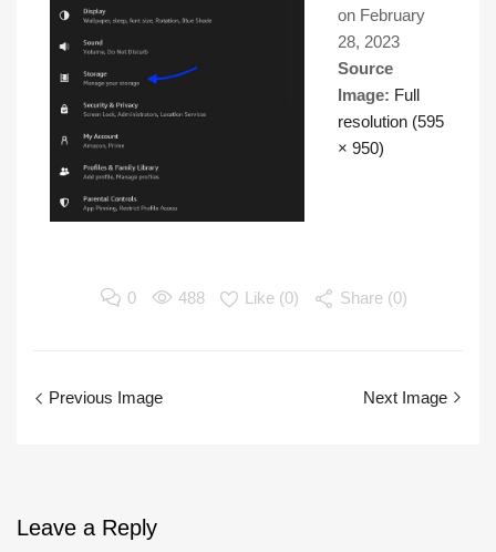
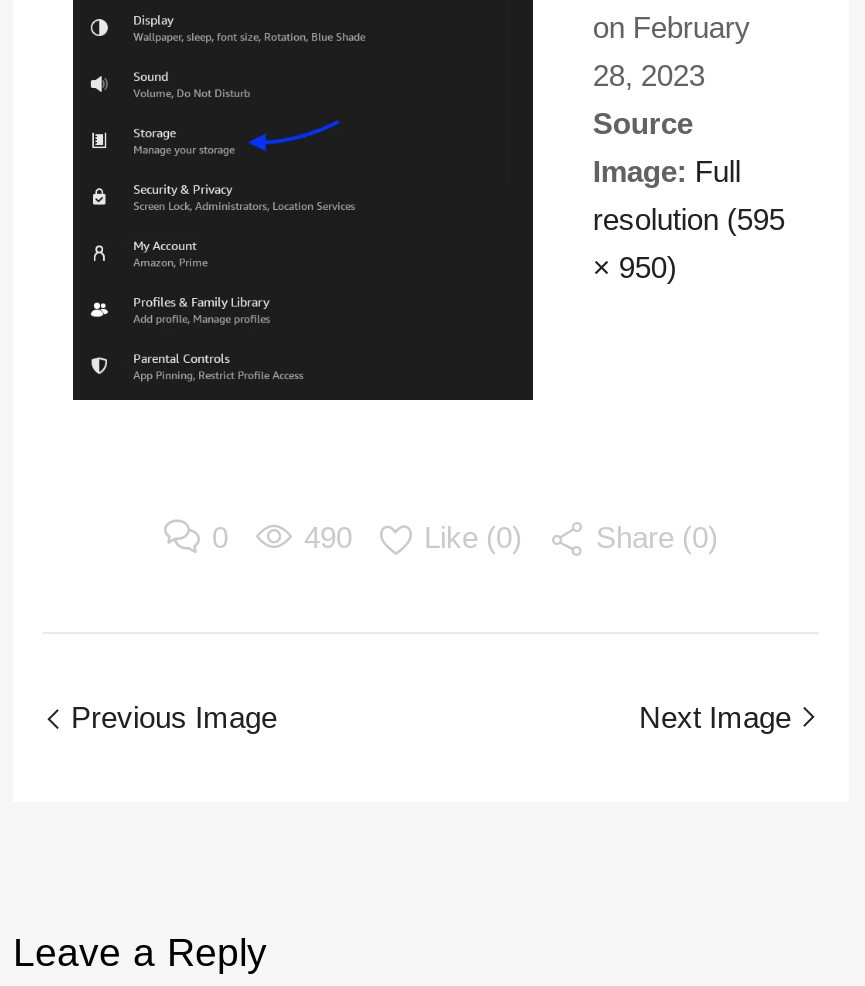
- 488
+ 490
